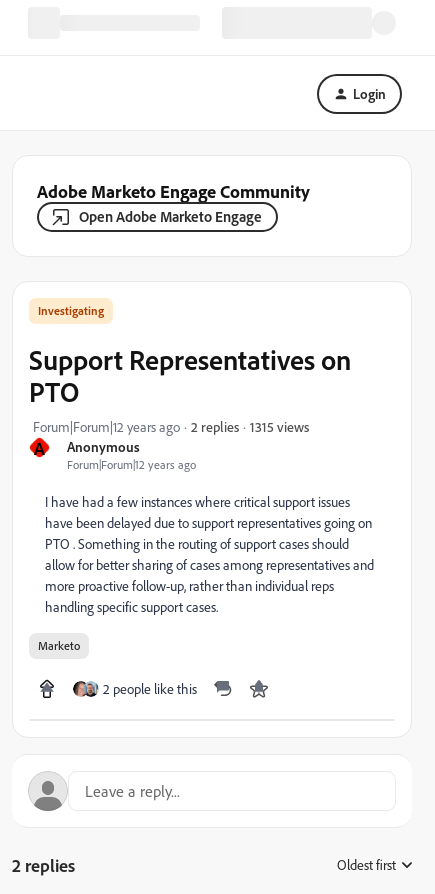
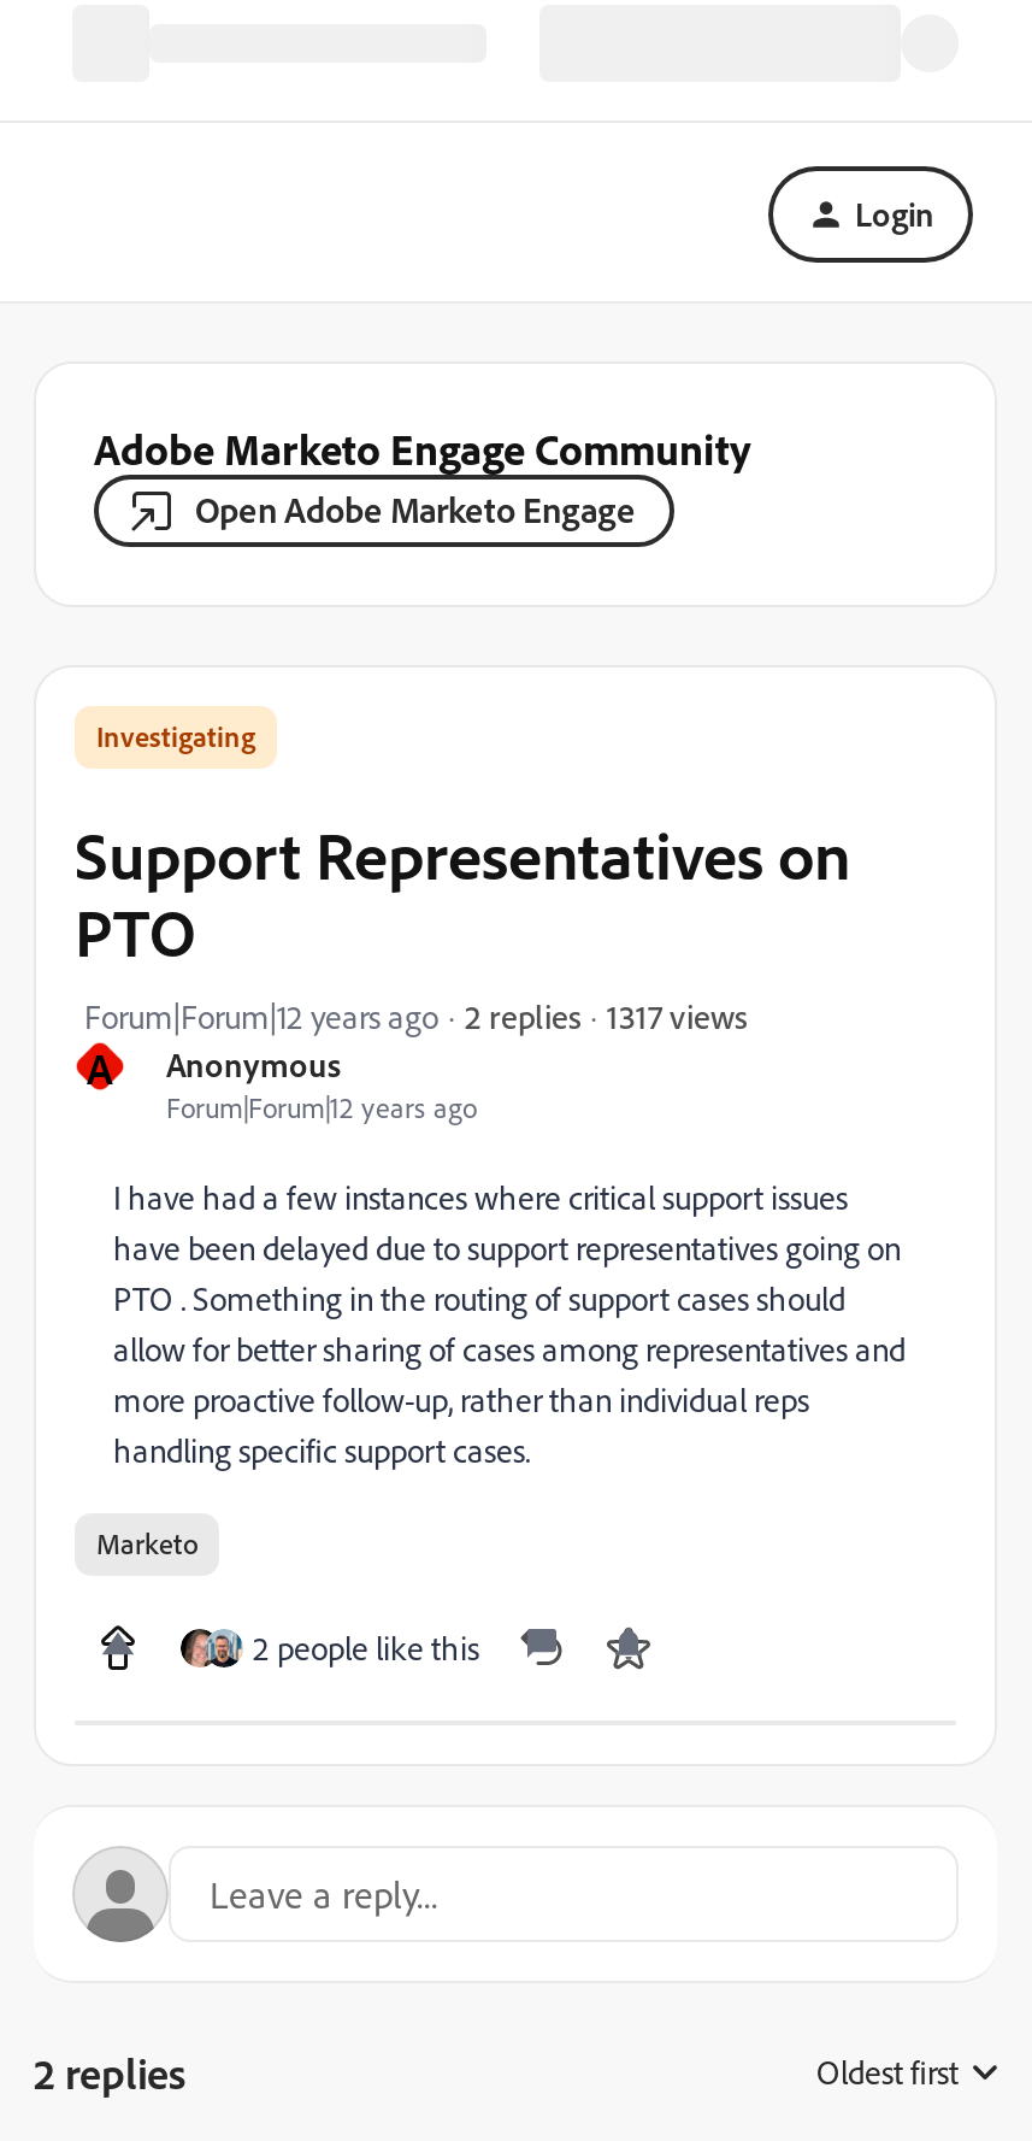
- 1315 views
+ 1317 views
